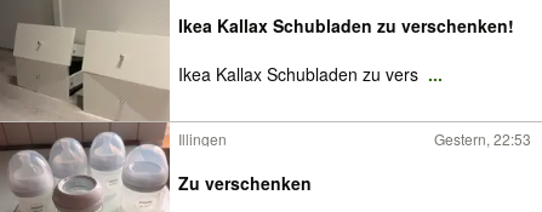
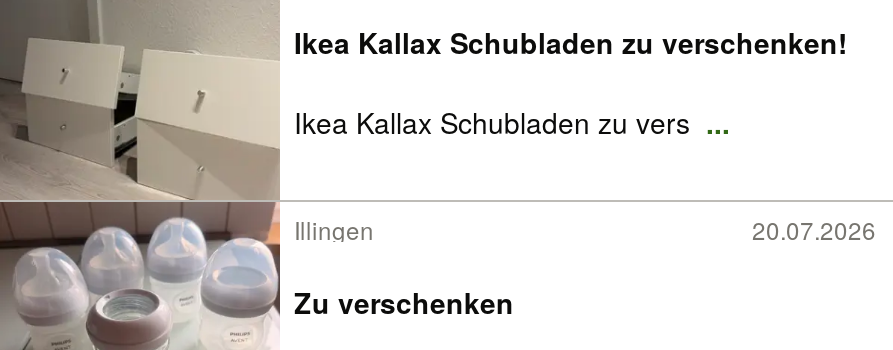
- Gestern, 22:53
+ 20.07.2026
